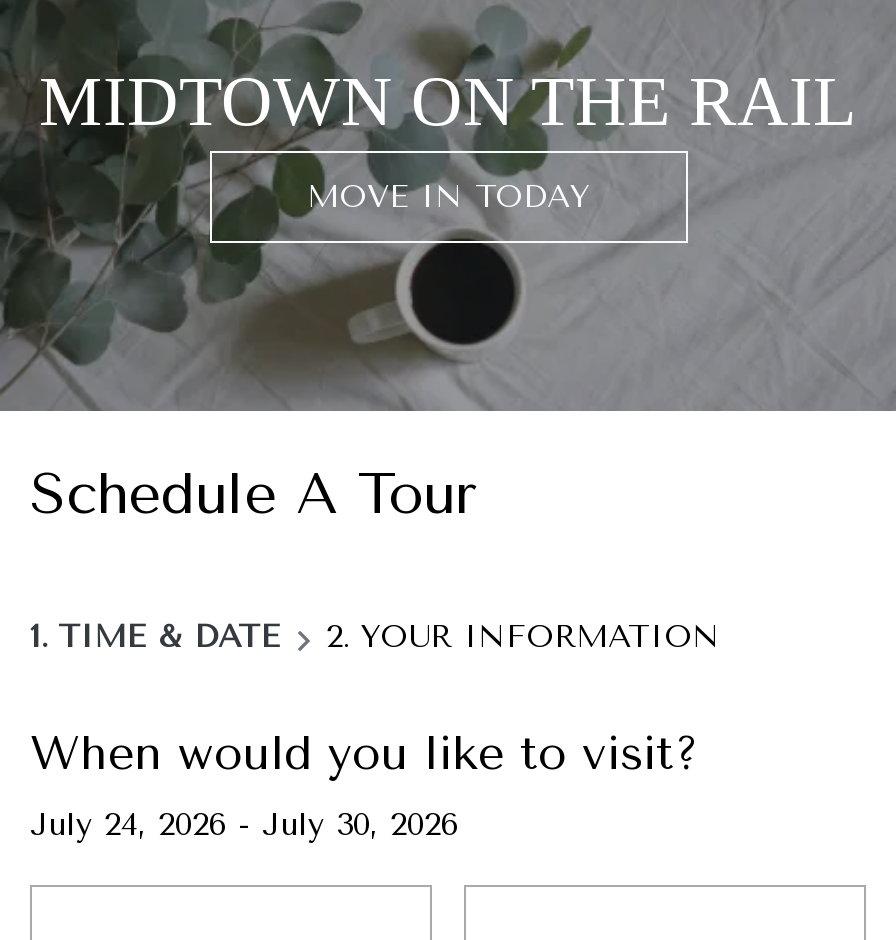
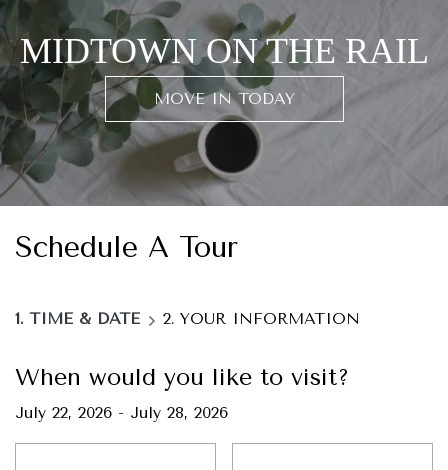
- July 24, 2026 - July 30, 2026
+ July 22, 2026 - July 28, 2026
